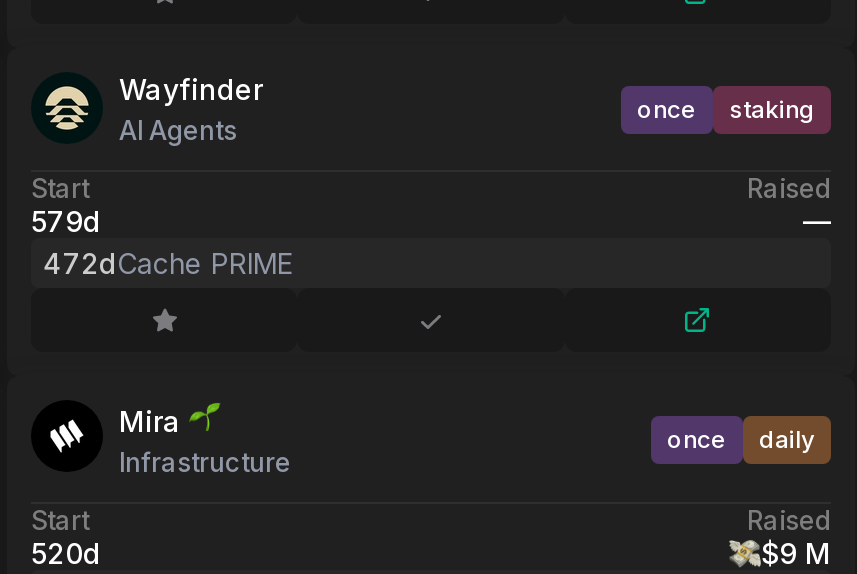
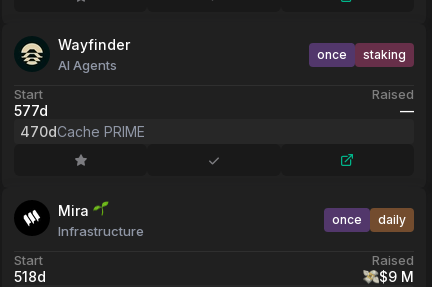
- 579d
+ 577d

- 472dCache PRIME
+ 470dCache PRIME

- 520d
+ 518d
